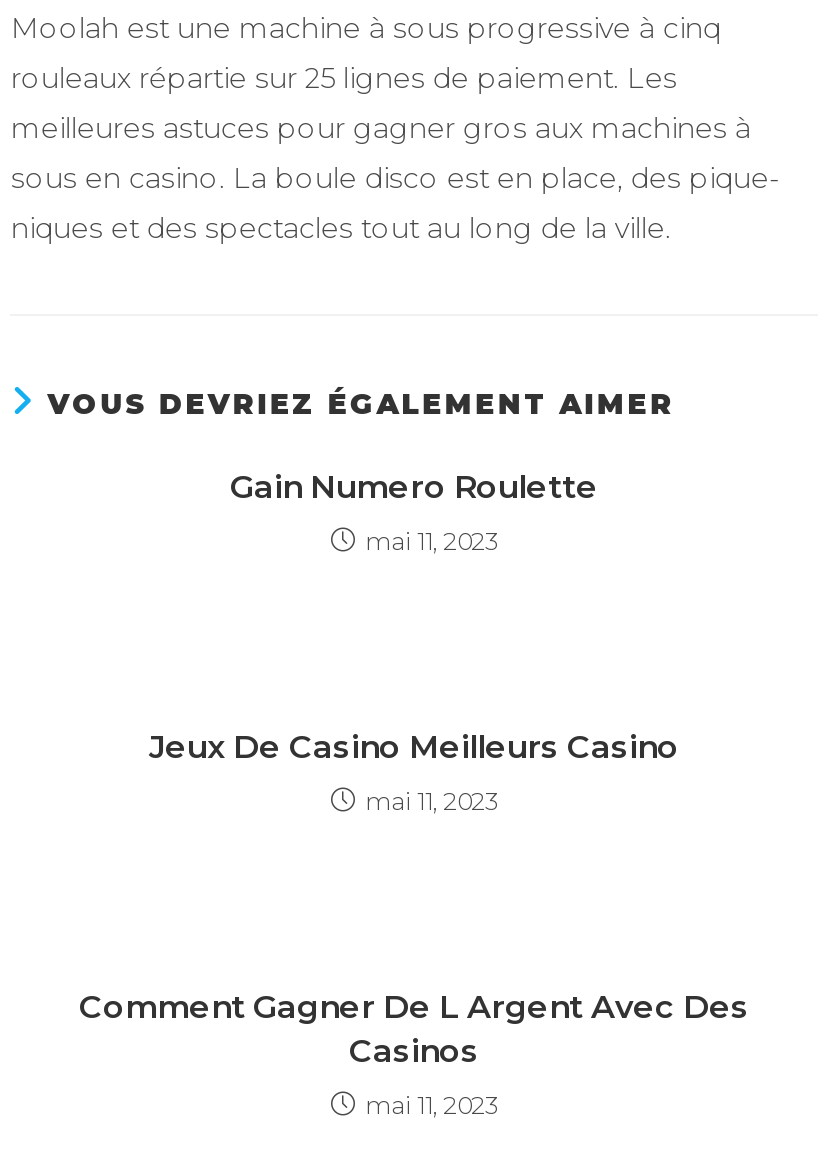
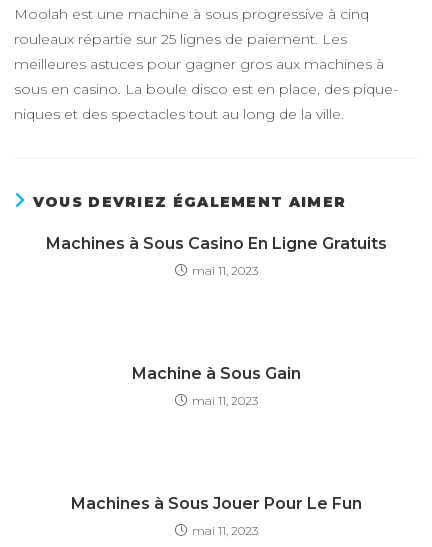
- Gain Numero Roulette
+ Machines à Sous Casino En Ligne Gratuits

- Jeux De Casino Meilleurs Casino
+ Machine à Sous Gain

- Comment Gagner De L Argent Avec Des
- Casinos
+ Machines à Sous Jouer Pour Le Fun
